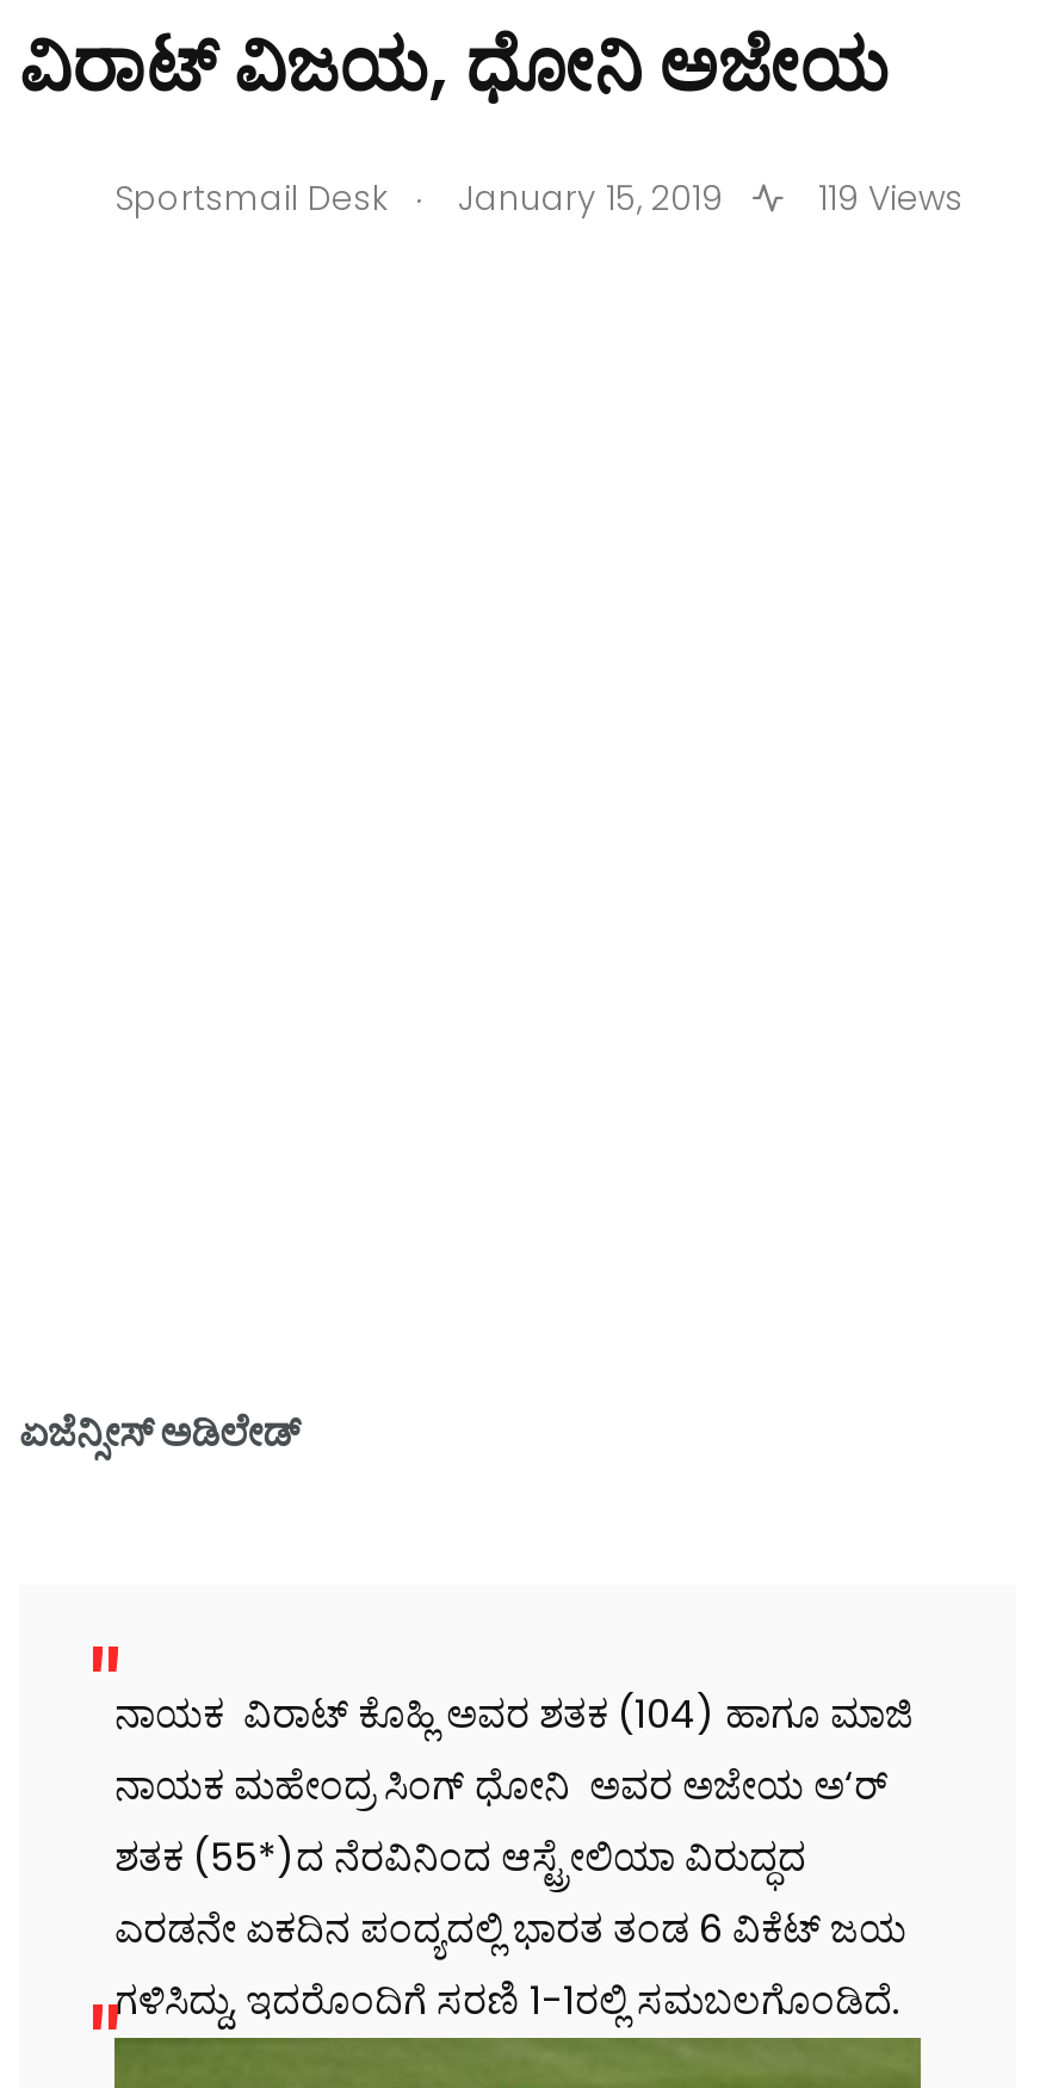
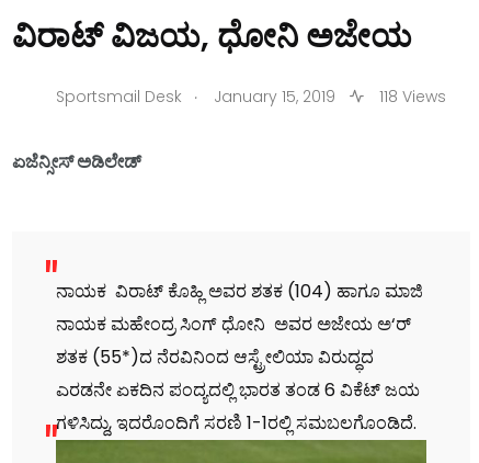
- Sportsmail Desk . January 15, 2019 119 Views
+ Sportsmail Desk . January 15, 2019 118 Views
